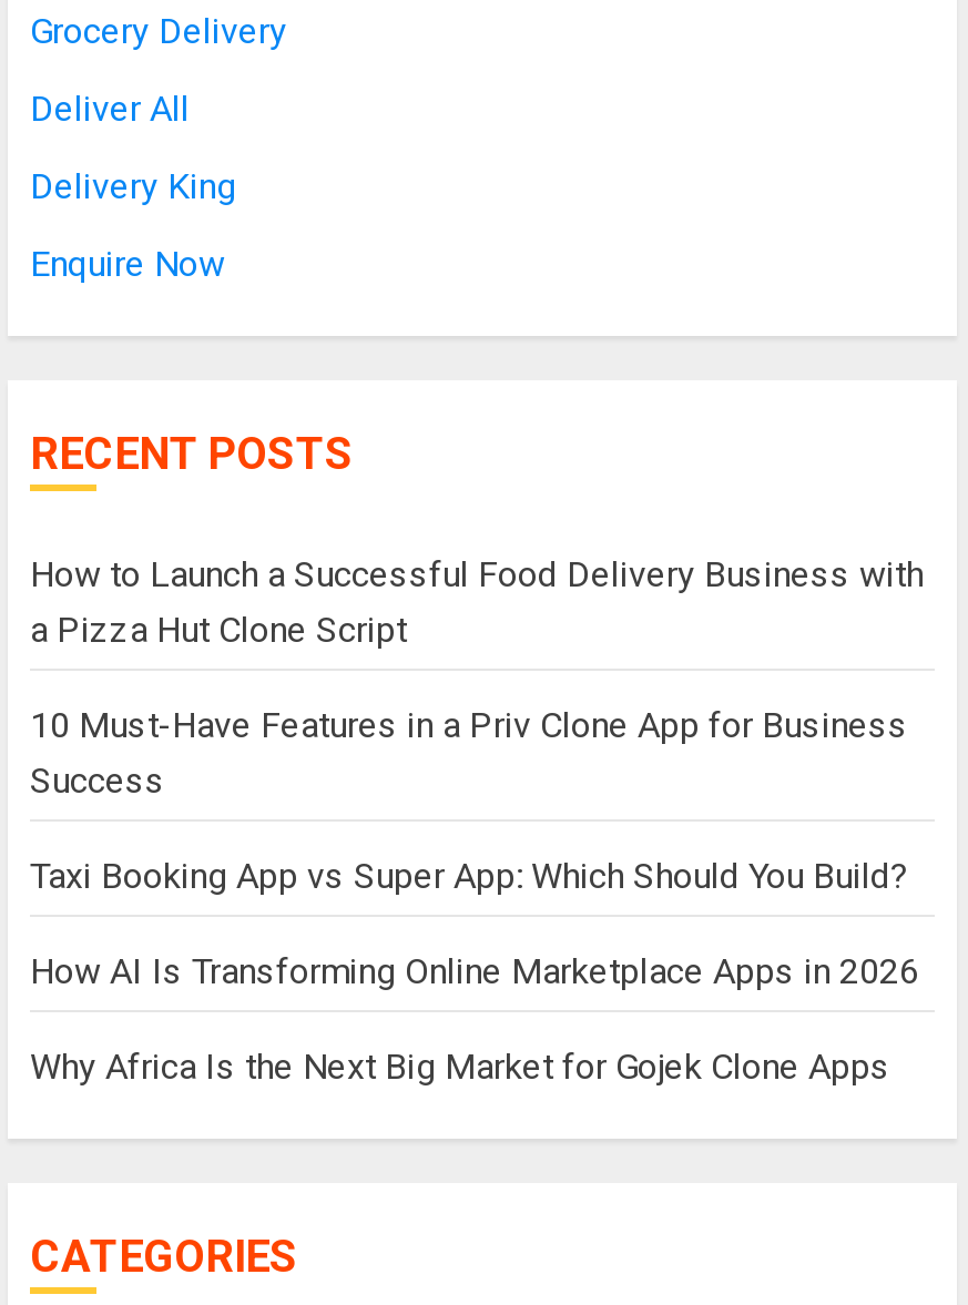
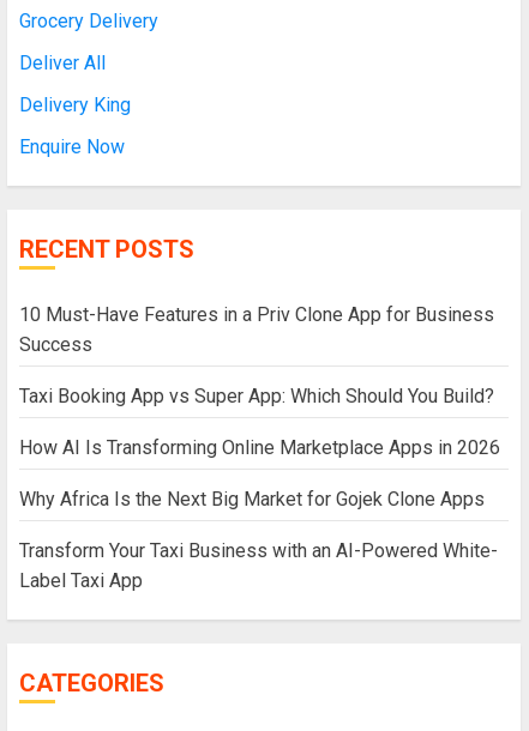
- How to Launch a Successful Food Delivery Business with
- a Pizza Hut Clone Script

moved up: 10 Must-Have Features in a Priv Clone App for Business | Success | Taxi Booking App vs Super App: Which Should You Build? | How AI Is Transforming Online Marketplace Apps in 2026 | Why Africa Is the Next Big Market for Gojek Clone Apps

+ Transform Your Taxi Business with an AI-Powered White-
+ Label Taxi App
